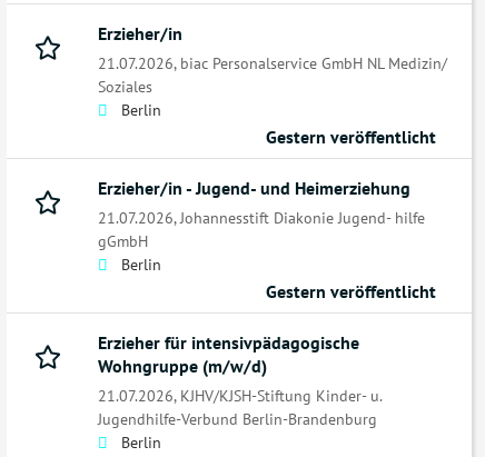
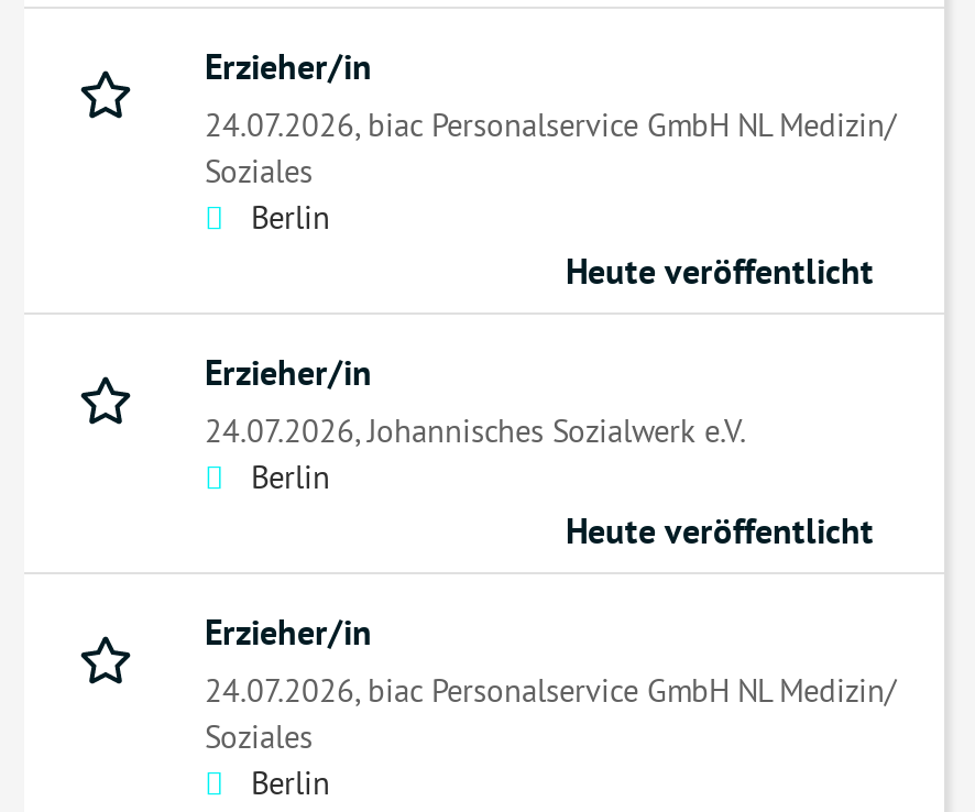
- 21.07.2026, biac Personalservice GmbH NL Medizin/
+ 24.07.2026, biac Personalservice GmbH NL Medizin/

- Gestern veröffentlicht
+ Heute veröffentlicht

- Erzieher/in - Jugend- und Heimerziehung
- 21.07.2026,Johannesstift Diakonie Jugend- hilfe
- gGmbH
+ Erzieher/in
+ 24.07.2026,Johannisches Sozialwerk e.V.

- Gestern veröffentlicht
+ Heute veröffentlicht

- Erzieher für intensivpädagogische
- Wohngruppe (m/w/d)
- 21.07.2026, KJHV/KJSH-Stiftung Kinder- u.
- Jugendhilfe-Verbund Berlin-Brandenburg
+ Erzieher/in
+ 24.07.2026, biac Personalservice GmbH NL Medizin/
+ Soziales
